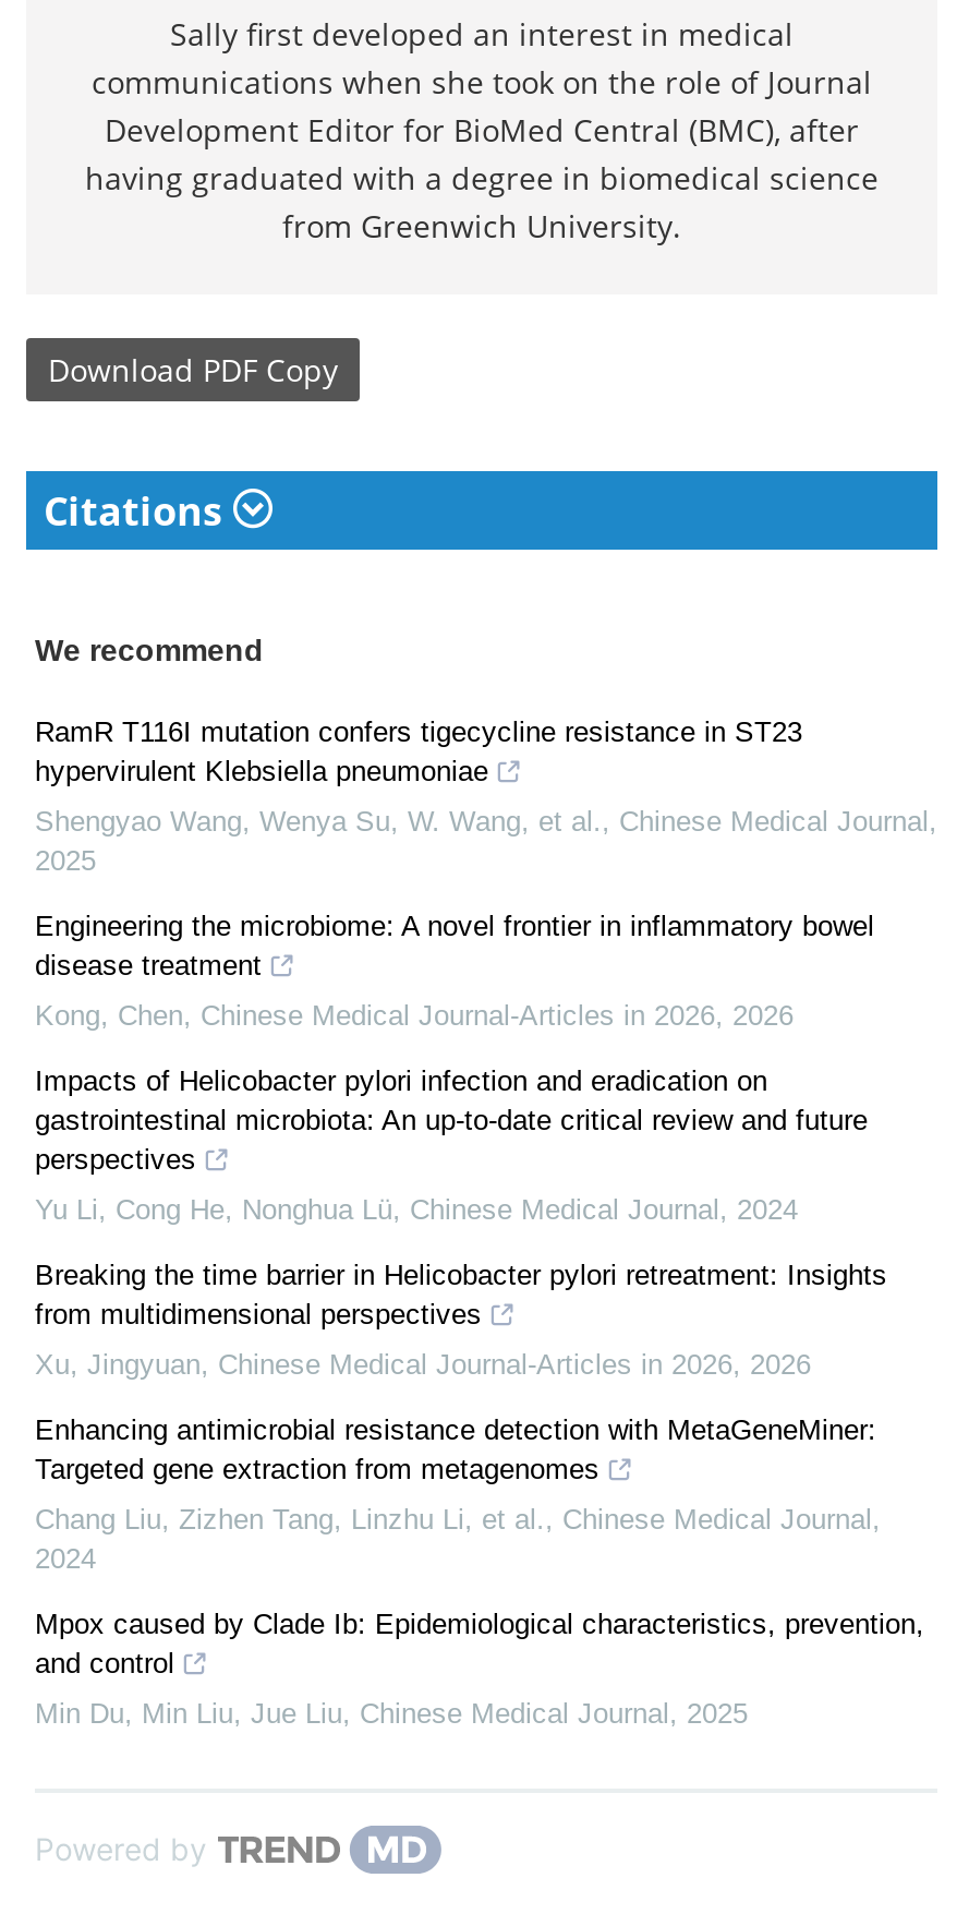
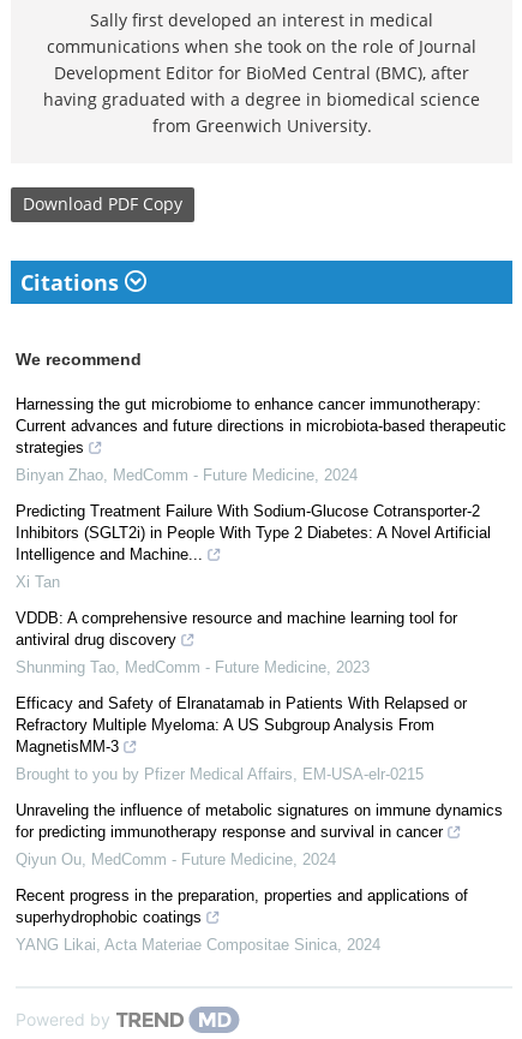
- RamR T116I mutation confers tigecycline resistance in ST23
- hypervirulent Klebsiella pneumoniae
+ Harnessing the gut microbiome to enhance cancer immunotherapy:
+ Current advances and future directions in microbiota-based therapeutic
+ strategies

- Shengyao Wang, Wenya Su, W. Wang, et al., Chinese Medical Journal,
- 2025
+ Binyan Zhao, MedComm - Future Medicine, 2024

- Engineering the microbiome: A novel frontier in inflammatory bowel
- disease treatment
+ Predicting Treatment Failure With Sodium-Glucose Cotransporter-2
+ Inhibitors (SGLT2i) in People With Type 2 Diabetes: A Novel Artificial
+ Intelligence and Machine...

- Kong, Chen, Chinese Medical Journal-Articles in 2026, 2026
+ Xi Tan

- Impacts of Helicobacter pylori infection and eradication on
- gastrointestinal microbiota: An up-to-date critical review and future
- perspectives
+ VDDB: A comprehensive resource and machine learning tool for
+ antiviral drug discovery

- Yu Li, Cong He, Nonghua Lü, Chinese Medical Journal, 2024
+ Shunming Tao, MedComm - Future Medicine, 2023

- Breaking the time barrier in Helicobacter pylori retreatment: Insights
- from multidimensional perspectives
+ Efficacy and Safety of Elranatamab in Patients With Relapsed or
+ Refractory Multiple Myeloma: A US Subgroup Analysis From
+ MagnetisMM-3

- Xu, Jingyuan, Chinese Medical Journal-Articles in 2026, 2026
+ Brought to you by Pfizer Medical Affairs, EM-USA-elr-0215

- Enhancing antimicrobial resistance detection with MetaGeneMiner:
- Targeted gene extraction from metagenomes
+ Unraveling the influence of metabolic signatures on immune dynamics
+ for predicting immunotherapy response and survival in cancer

- Chang Liu, Zizhen Tang, Linzhu Li, et al., Chinese Medical Journal,
- 2024
+ Qiyun Ou, MedComm - Future Medicine, 2024

- Mpox caused by Clade Ib: Epidemiological characteristics, prevention,
- and control
+ Recent progress in the preparation, properties and applications of
+ superhydrophobic coatings

- Min Du, Min Liu, Jue Liu, Chinese Medical Journal, 2025
+ YANG Likai, Acta Materiae Compositae Sinica, 2024
